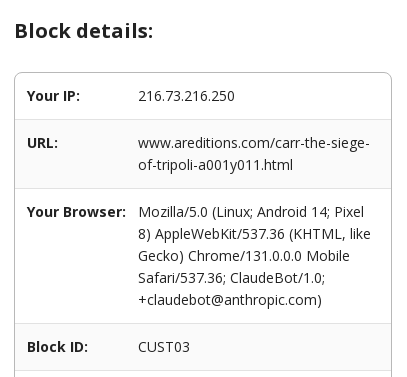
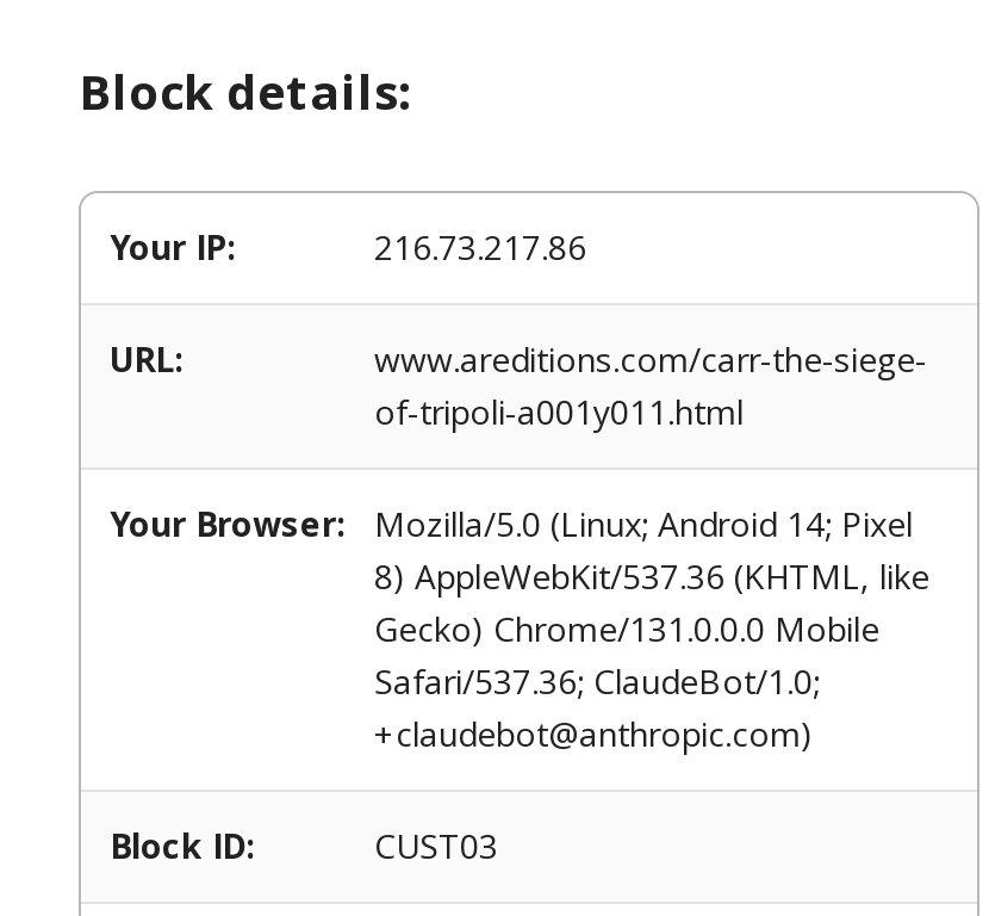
- 216.73.216.250
+ 216.73.217.86
